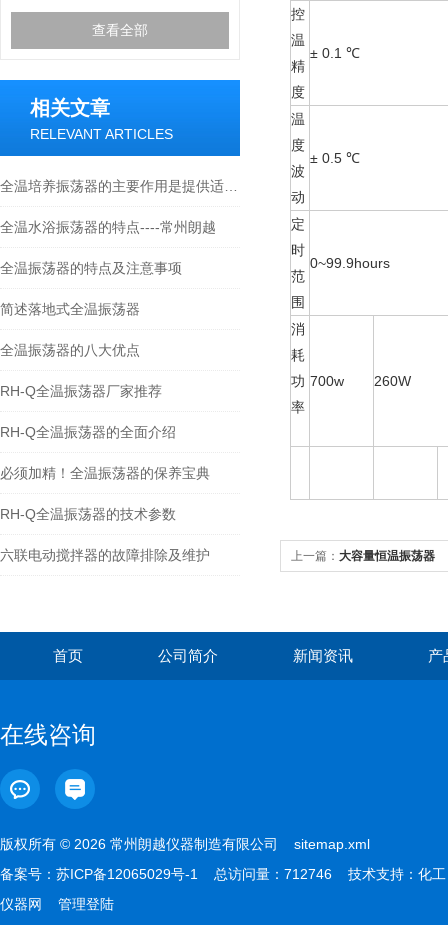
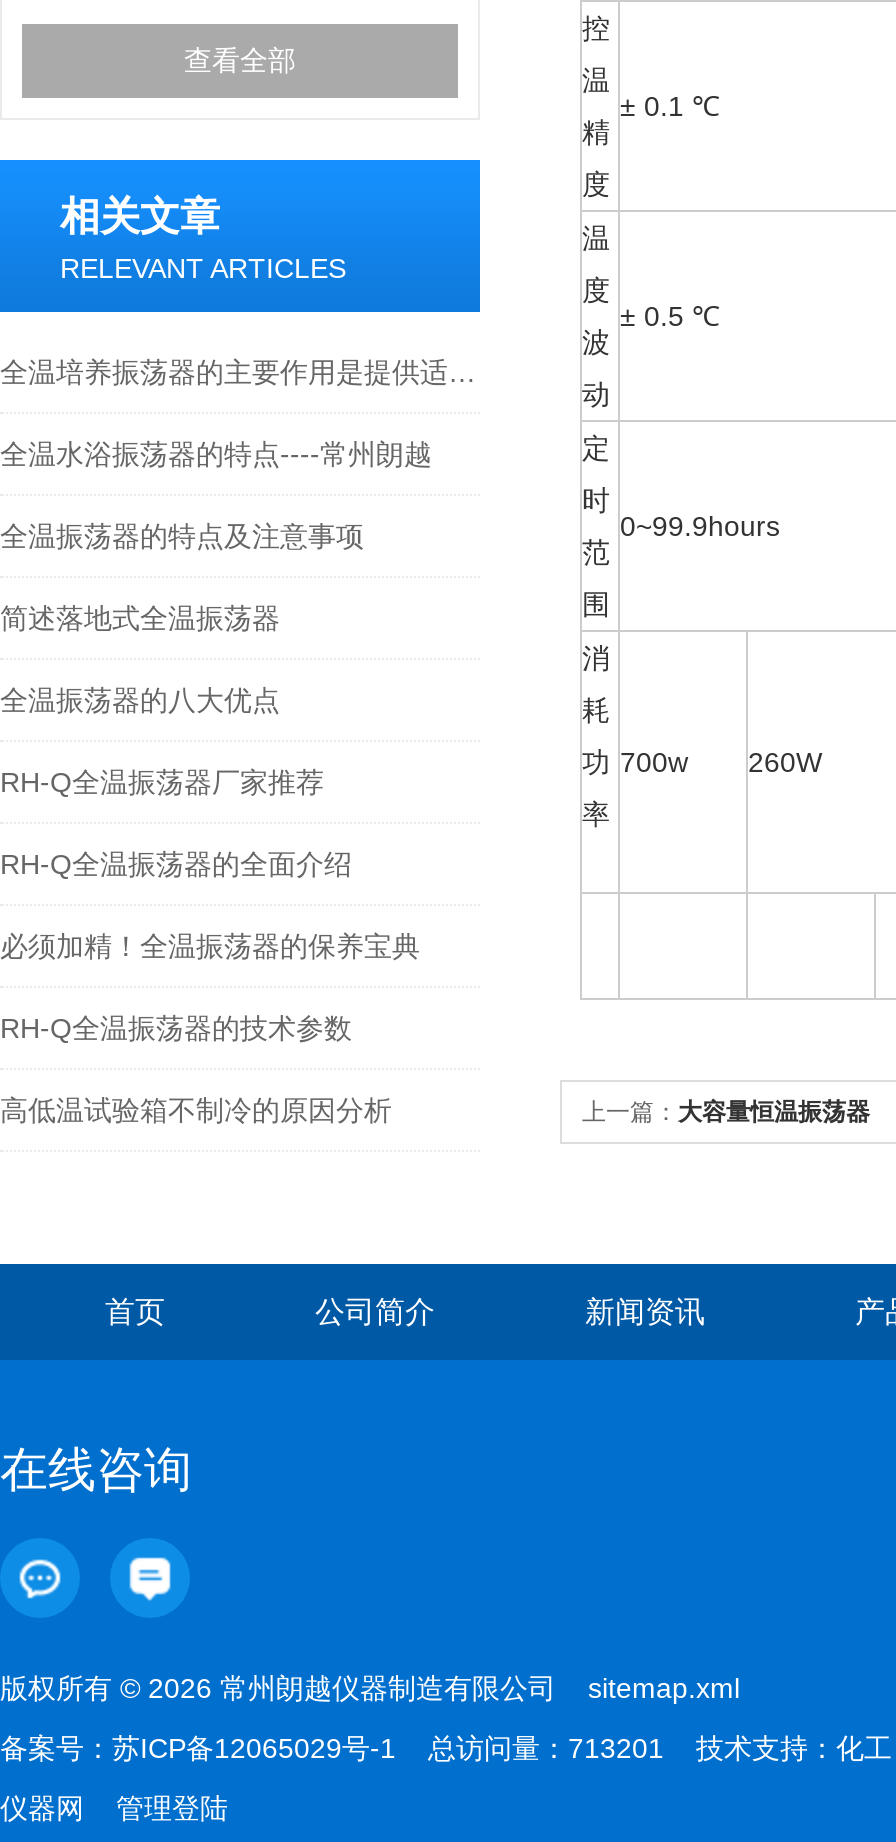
- 六联电动搅拌器的故障排除及维护
+ 高低温试验箱不制冷的原因分析

- 备案号：苏ICP备12065029号-1总访问量：712746 技术支持：化工
+ 备案号：苏ICP备12065029号-1总访问量：713201 技术支持：化工
